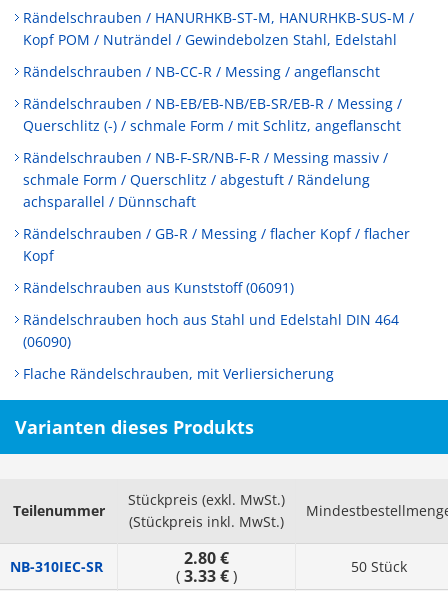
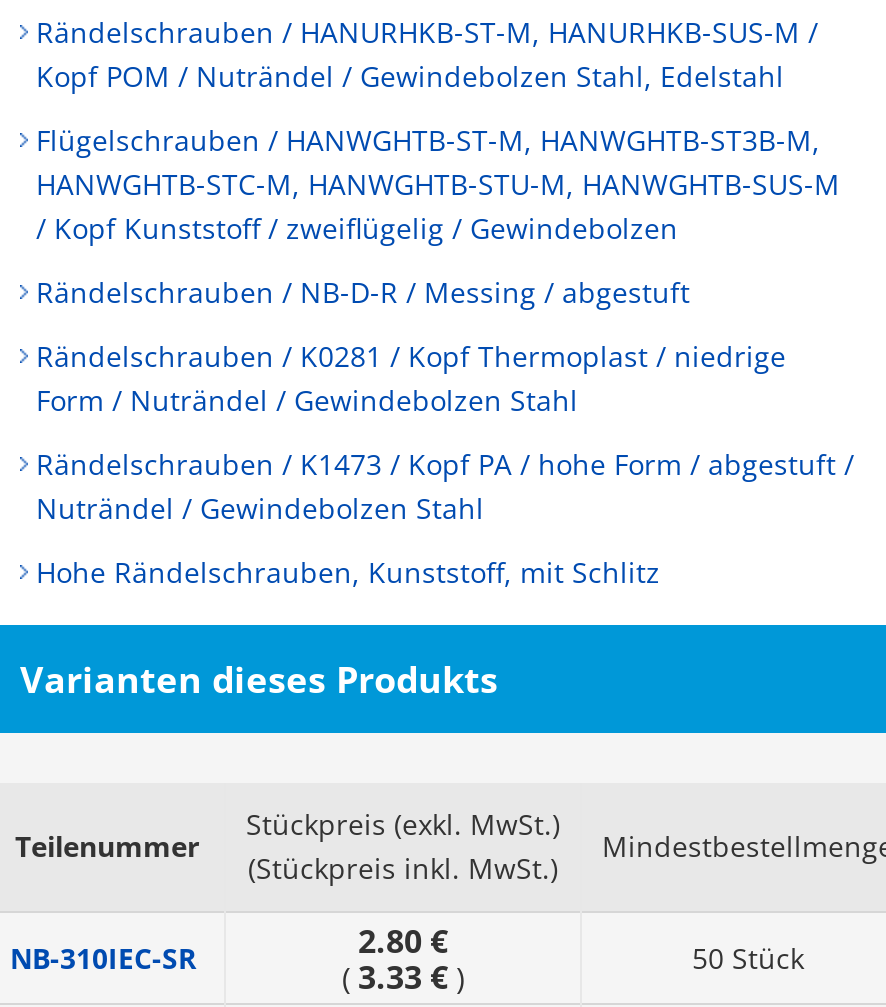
- Rändelschrauben / NB-CC-R / Messing / angeflanscht
- Rändelschrauben / NB-EB/EB-NB/EB-SR/EB-R / Messing /
- Querschlitz (-) / schmale Form / mit Schlitz, angeflanscht
- Rändelschrauben / NB-F-SR/NB-F-R / Messing massiv /
- schmale Form / Querschlitz / abgestuft / Rändelung
- achsparallel / Dünnschaft
- Rändelschrauben / GB-R / Messing / flacher Kopf / flacher
- Kopf
- Rändelschrauben aus Kunststoff (06091)
- Rändelschrauben hoch aus Stahl und Edelstahl DIN 464
- (06090)
- Flache Rändelschrauben, mit Verliersicherung
+ Flügelschrauben / HANWGHTB-ST-M, HANWGHTB-ST3B-M,
+ HANWGHTB-STC-M, HANWGHTB-STU-M, HANWGHTB-SUS-M
+ / Kopf Kunststoff / zweiflügelig / Gewindebolzen
+ Rändelschrauben / NB-D-R / Messing / abgestuft
+ Rändelschrauben / K0281 / Kopf Thermoplast / niedrige
+ Form / Nuträndel / Gewindebolzen Stahl
+ Rändelschrauben / K1473 / Kopf PA / hohe Form / abgestuft /
+ Nuträndel / Gewindebolzen Stahl
+ Hohe Rändelschrauben, Kunststoff, mit Schlitz
